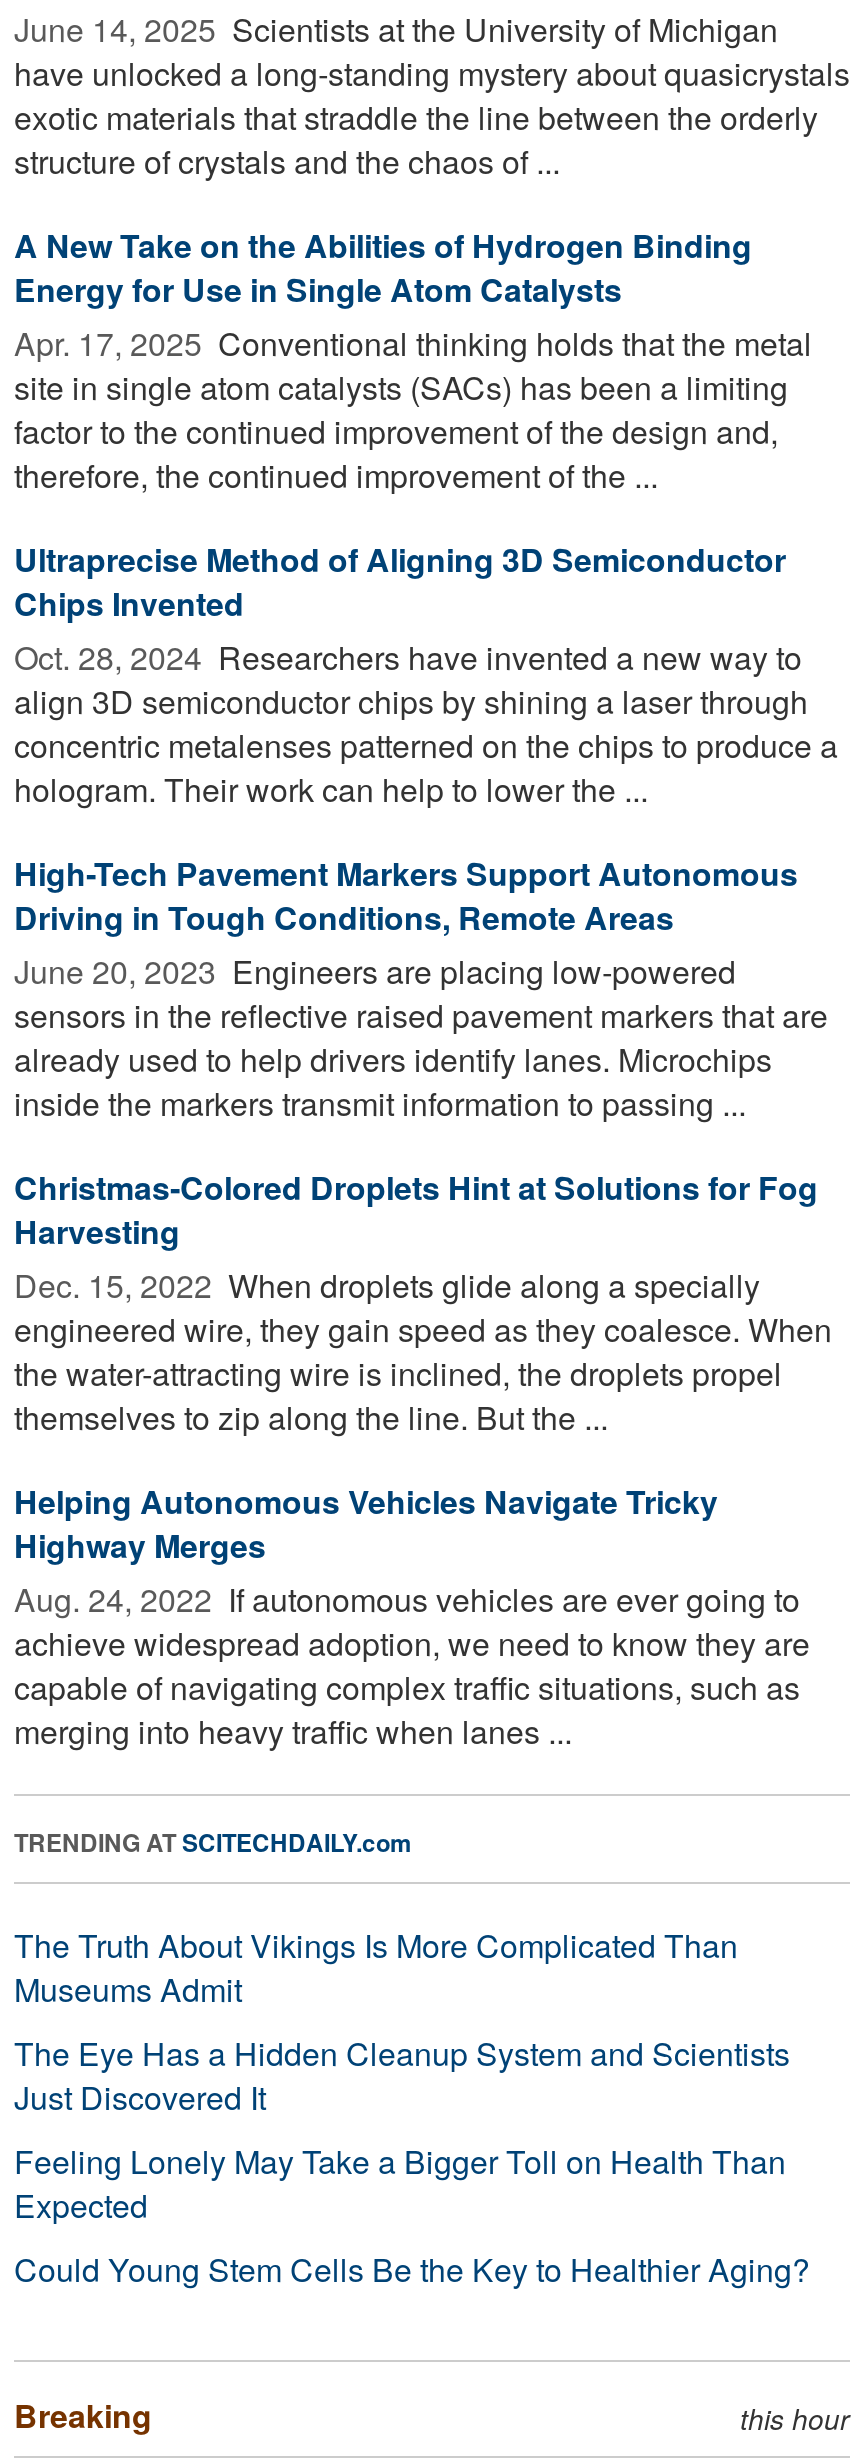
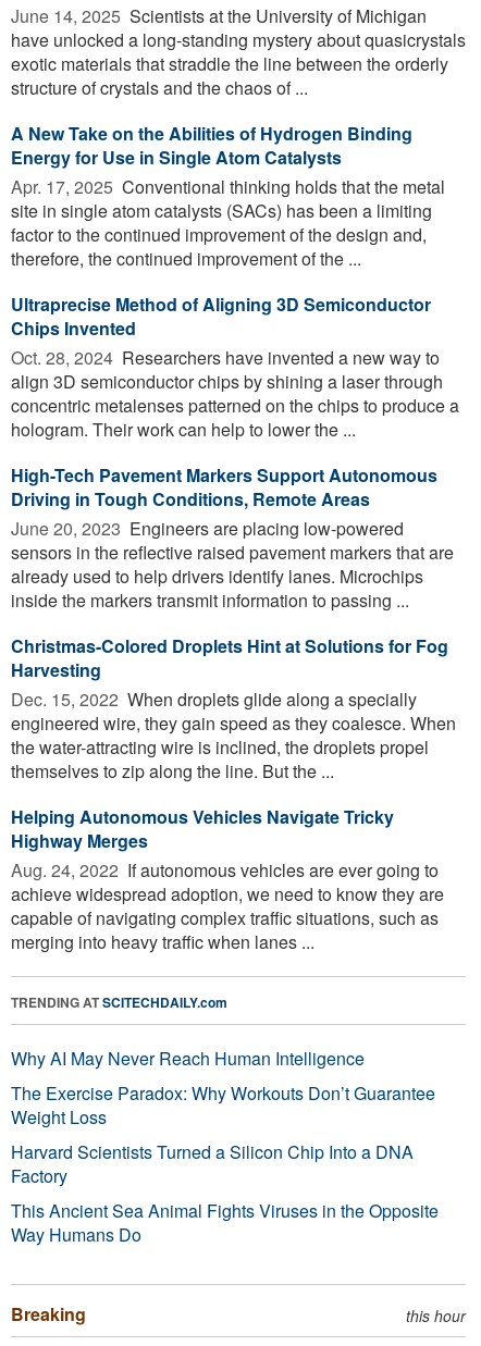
- The Truth About Vikings Is More Complicated Than
- Museums Admit
- The Eye Has a Hidden Cleanup System and Scientists
- Just Discovered It
- Feeling Lonely May Take a Bigger Toll on Health Than
- Expected
- Could Young Stem Cells Be the Key to Healthier Aging?
+ Why AI May Never Reach Human Intelligence
+ The Exercise Paradox: Why Workouts Don’t Guarantee
+ Weight Loss
+ Harvard Scientists Turned a Silicon Chip Into a DNA
+ Factory
+ This Ancient Sea Animal Fights Viruses in the Opposite
+ Way Humans Do
